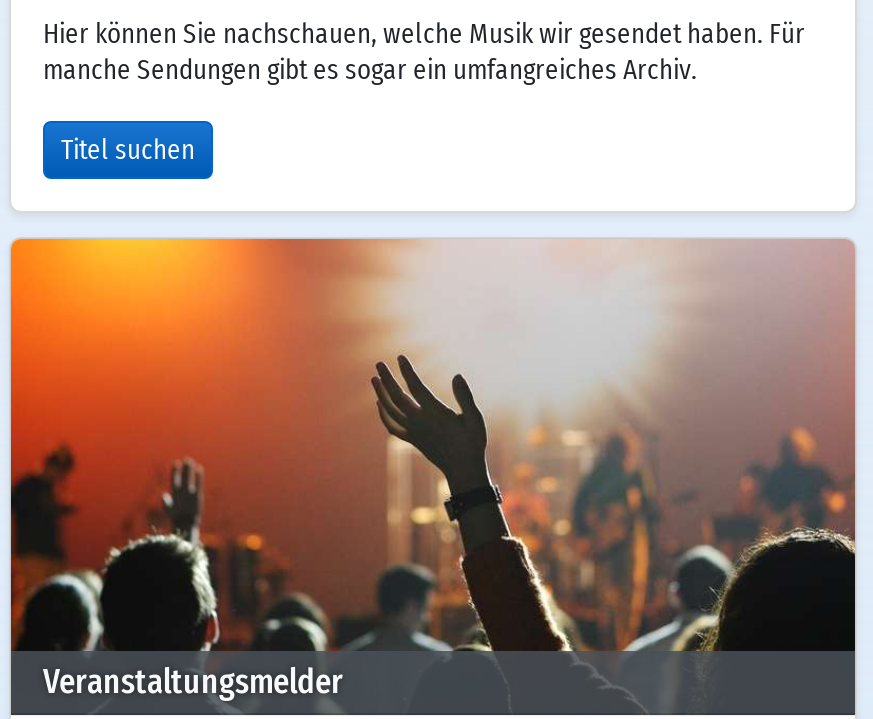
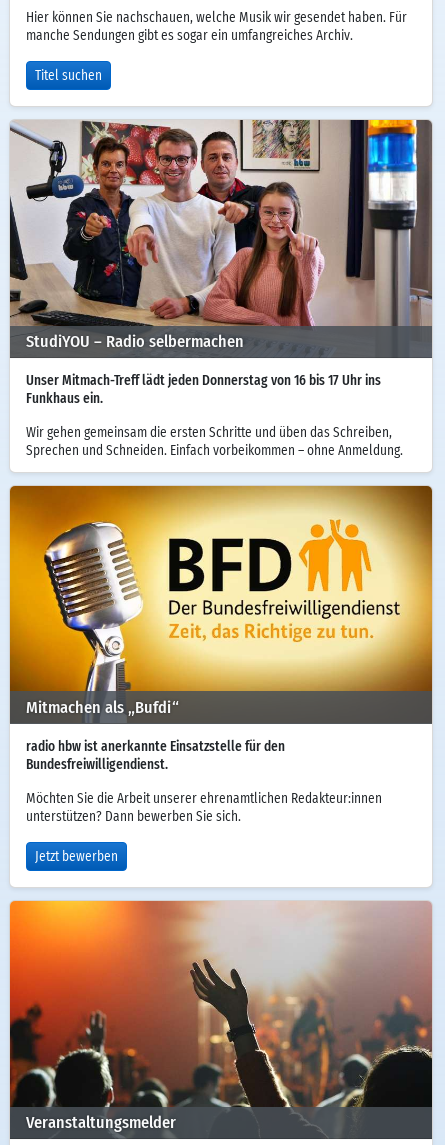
+ [image]
+ StudiYOU – Radio selbermachen
+ Unser Mitmach-Treff lädt jeden Donnerstag von 16 bis 17 Uhr ins
+ Funkhaus ein.
+ Wir gehen gemeinsam die ersten Schritte und üben das Schreiben,
+ Sprechen und Schneiden. Einfach vorbeikommen – ohne Anmeldung.

+ [image]
+ Mitmachen als „Bufdi“
+ radio hbw ist anerkannte Einsatzstelle für den
+ Bundesfreiwilligendienst.
+ Möchten Sie die Arbeit unserer ehrenamtlichen Redakteur:innen
+ unterstützen? Dann bewerben Sie sich.
+ Jetzt bewerben
